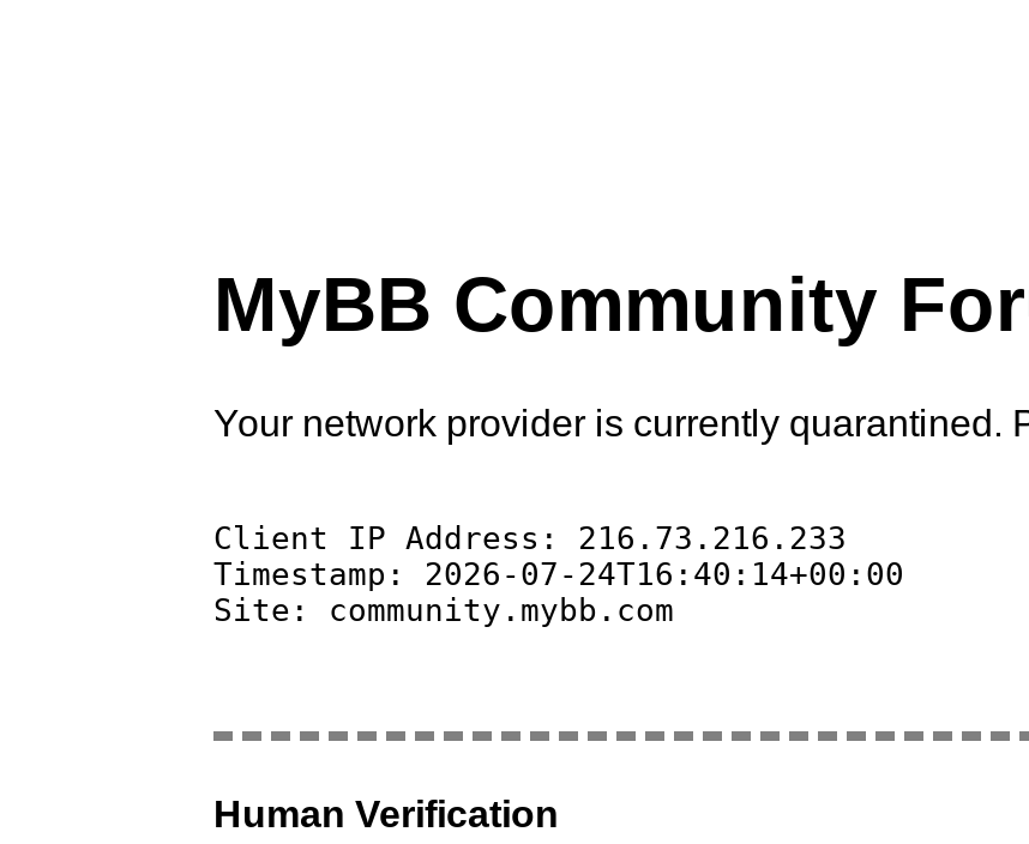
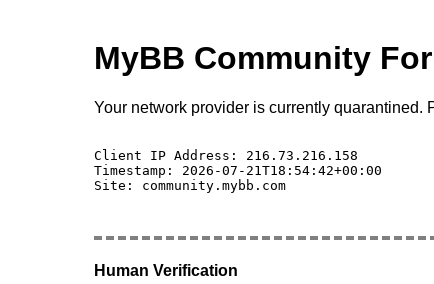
- Client IP Address: 216.73.216.233
+ Client IP Address: 216.73.216.158

- Timestamp: 2026-07-24T16:40:14+00:00
+ Timestamp: 2026-07-21T18:54:42+00:00
